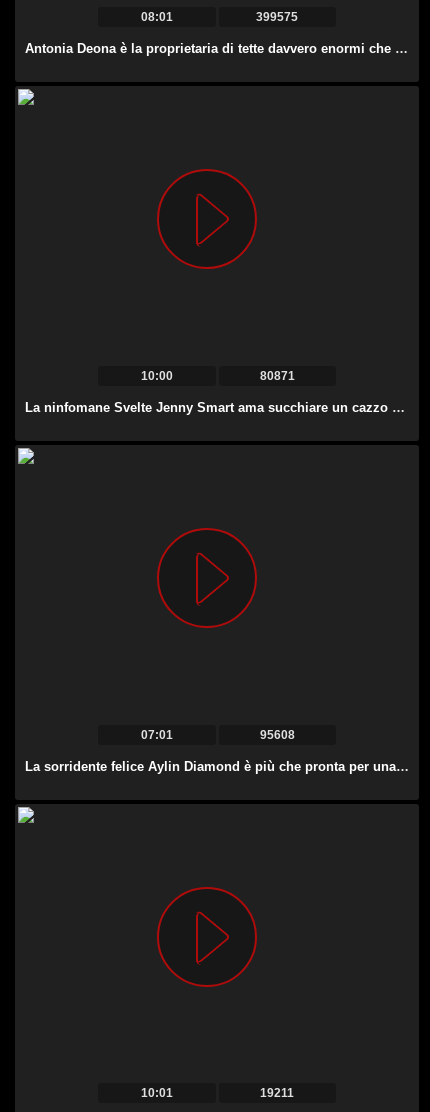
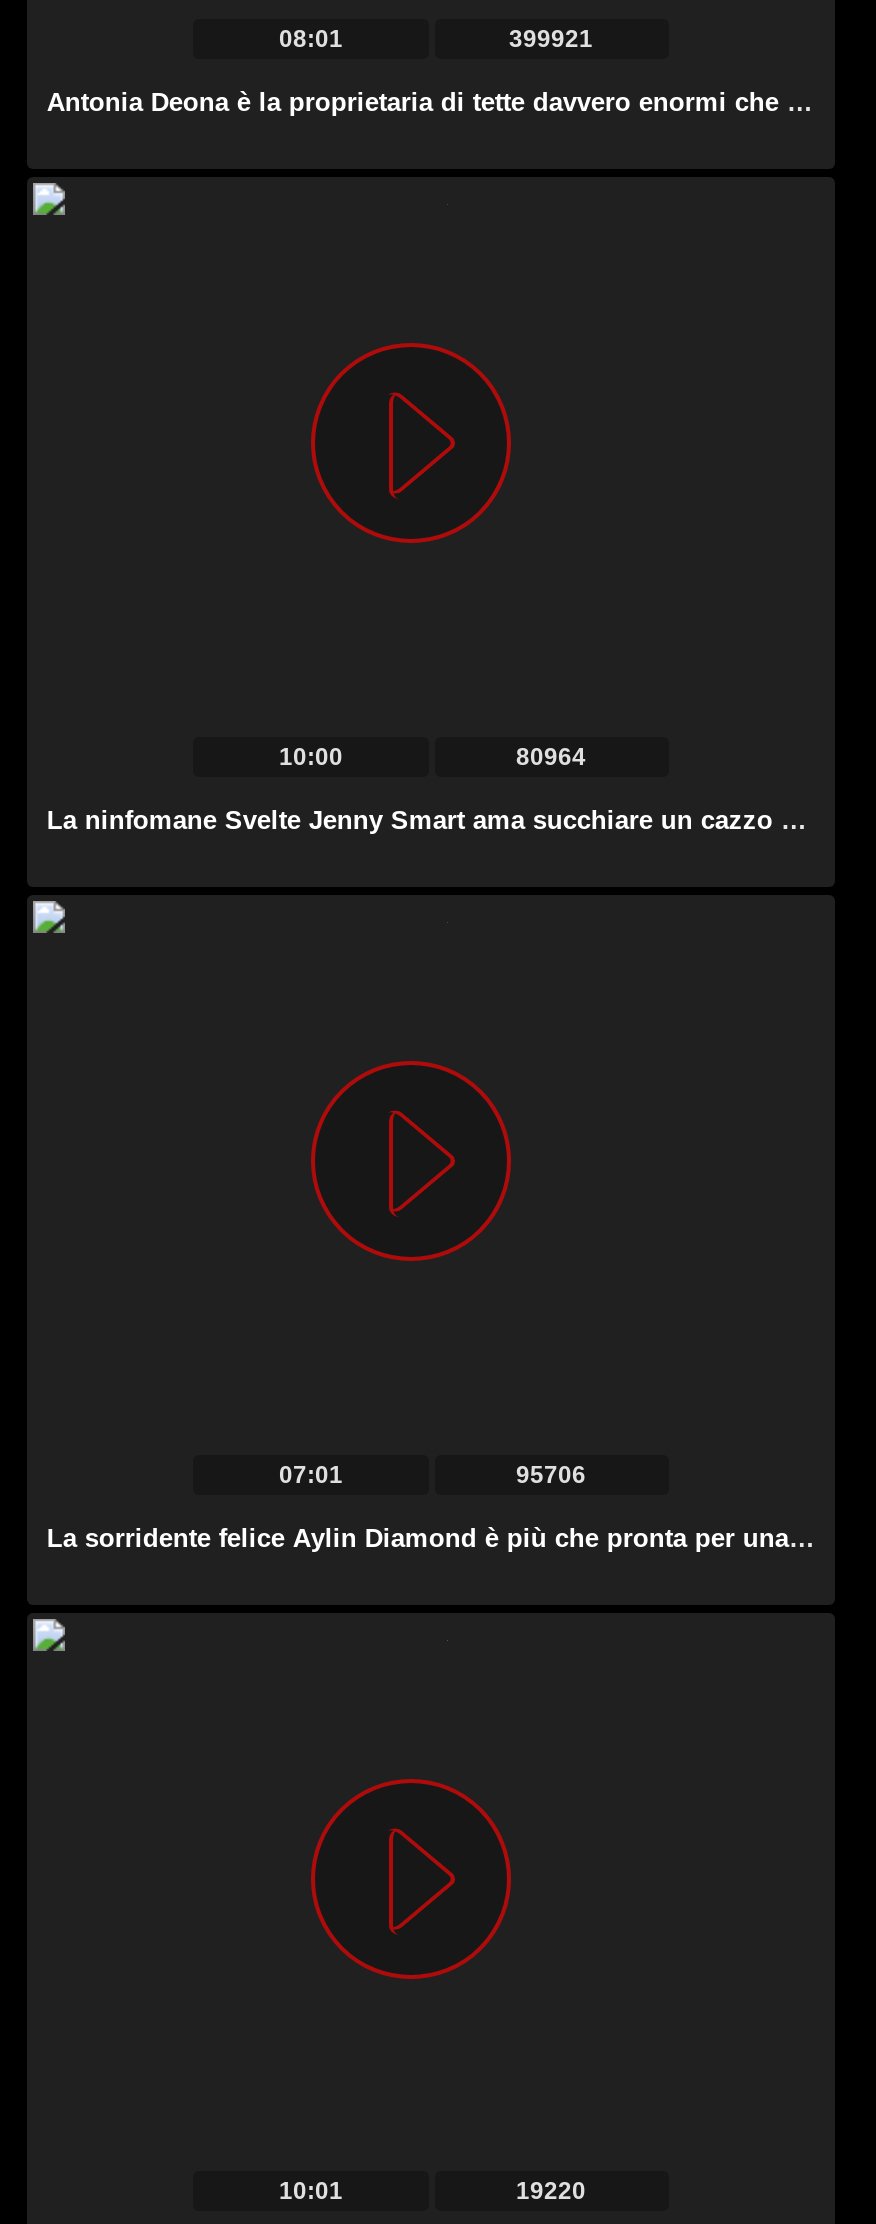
- 399575
+ 399921

- 80871
+ 80964

- 95608
+ 95706

- 19211
+ 19220
